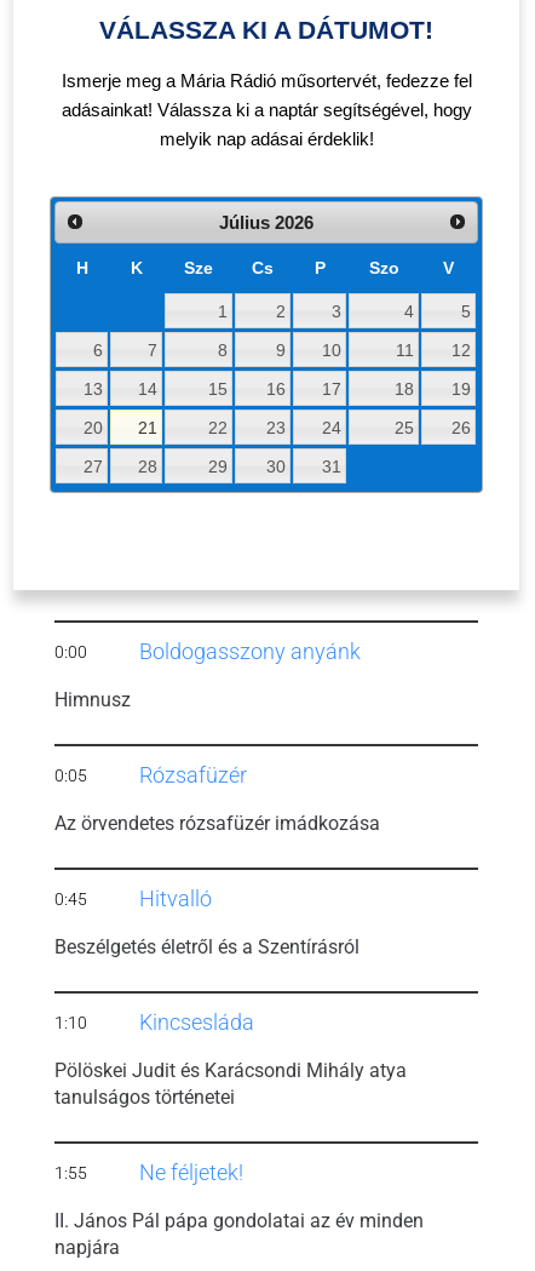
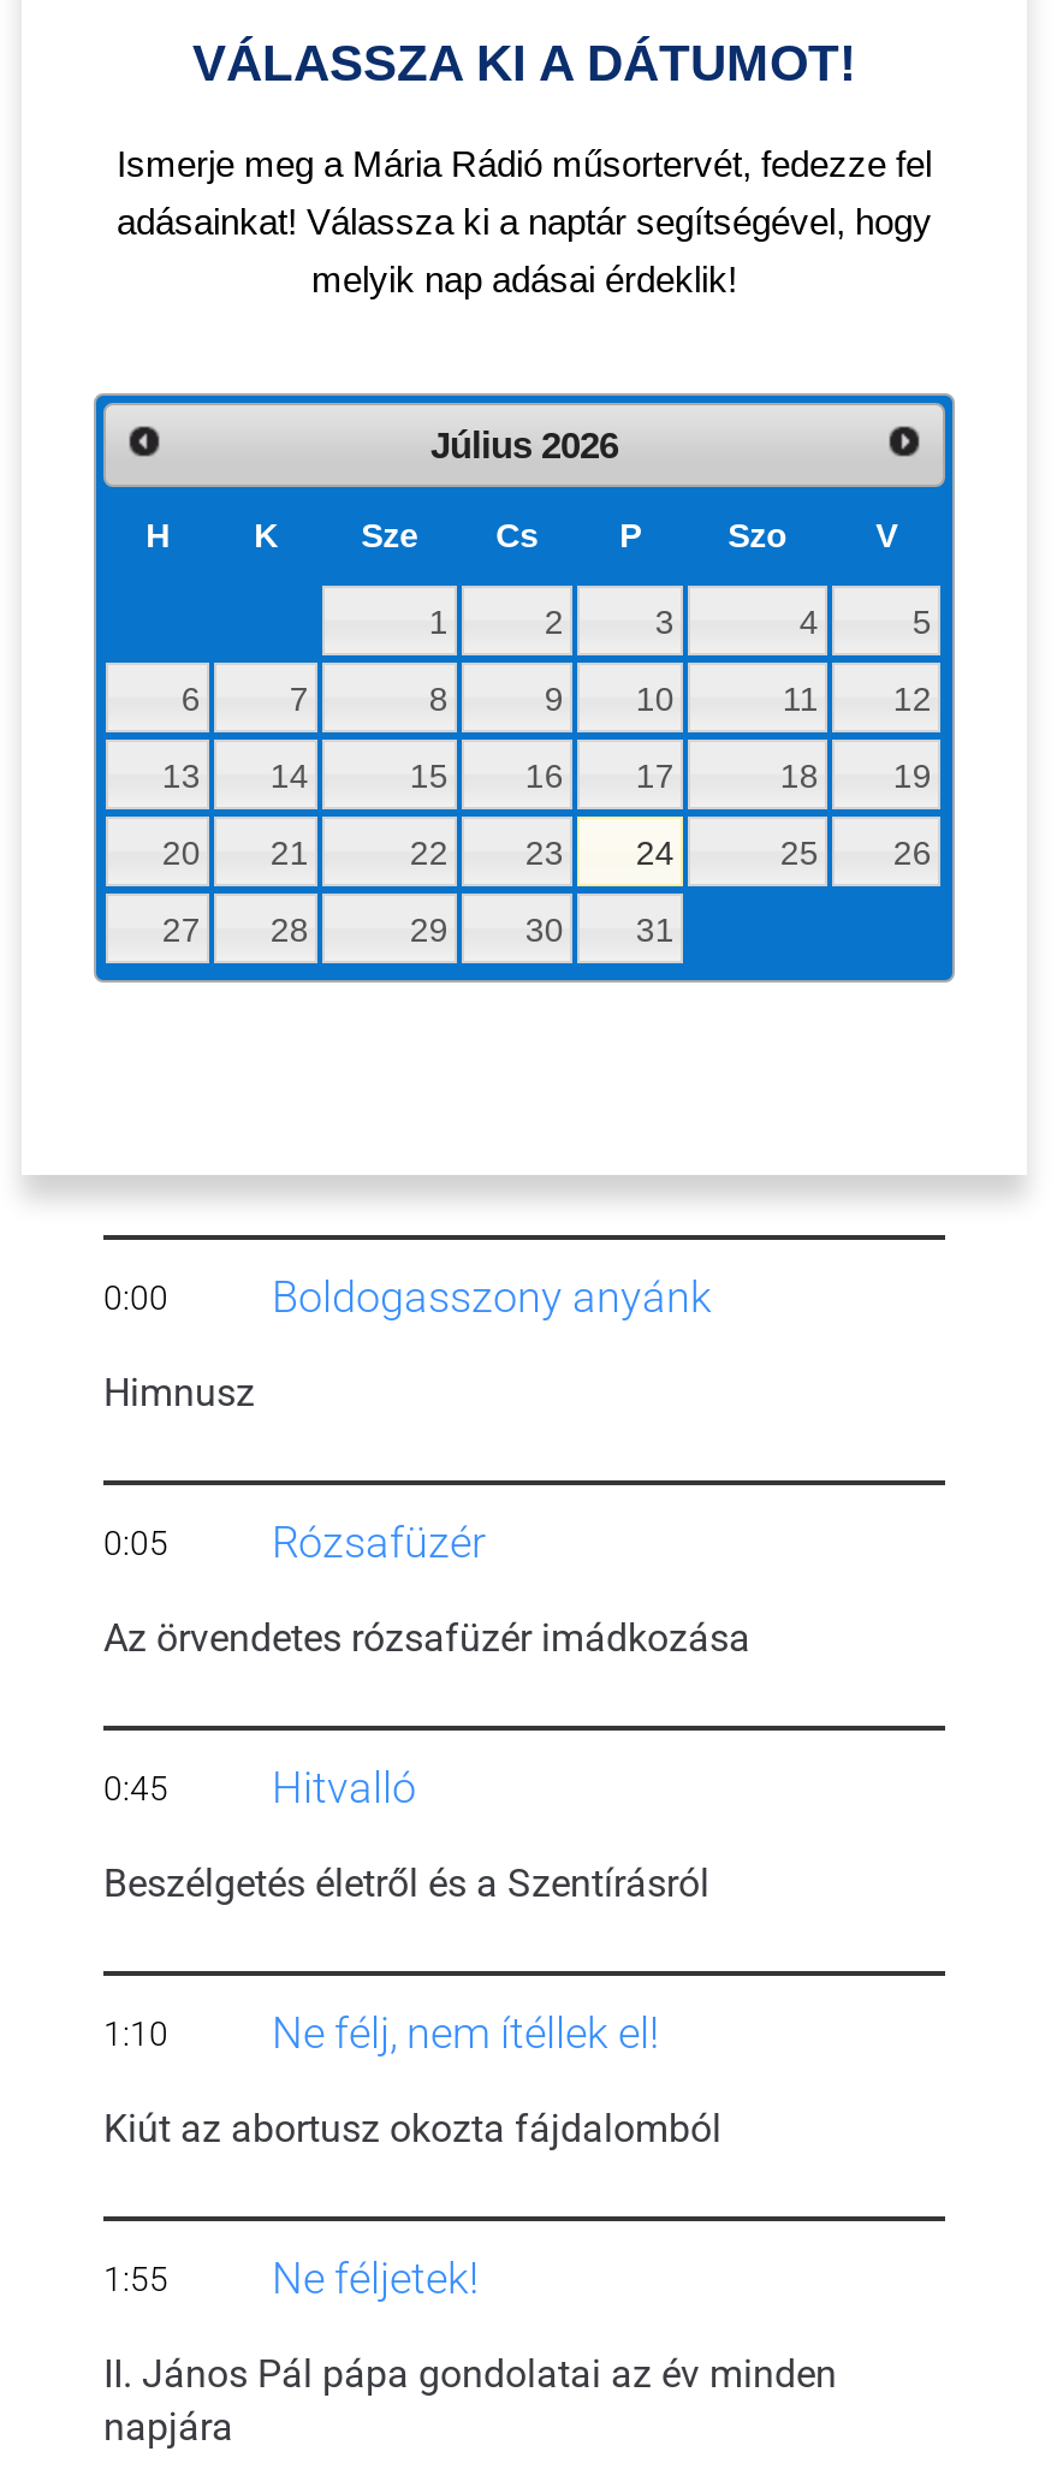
- Kincsesláda
+ Ne félj, nem ítéllek el!

- Pölöskei Judit és Karácsondi Mihály atya
- tanulságos történetei
+ Kiút az abortusz okozta fájdalomból
